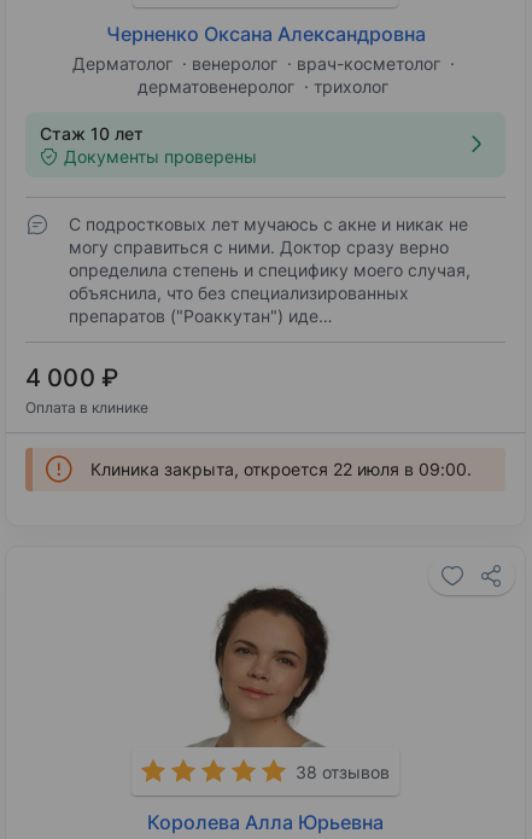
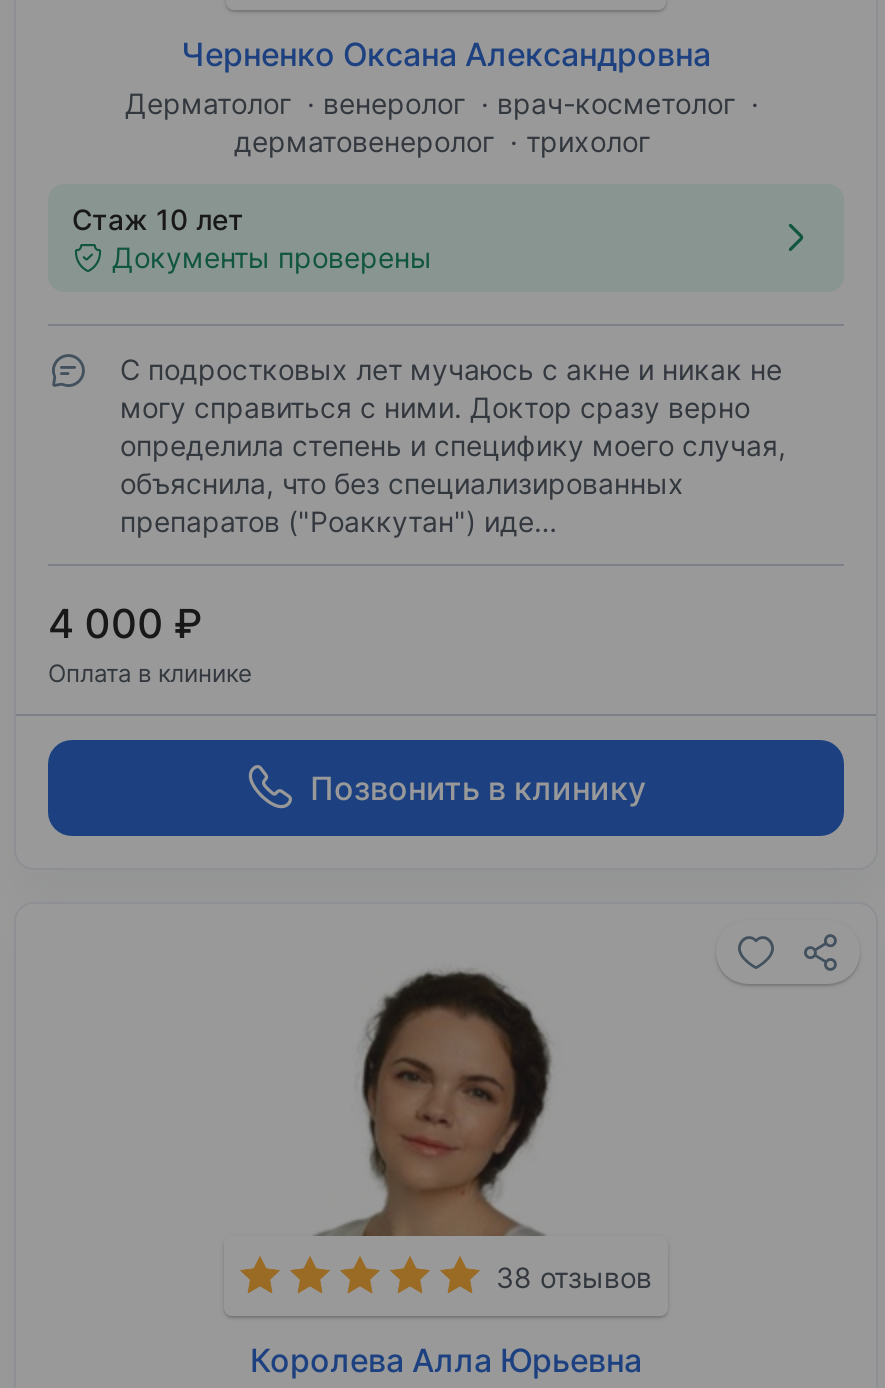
- Клиника закрыта, откроется 22 июля в 09:00.
+ Позвонить в клинику
